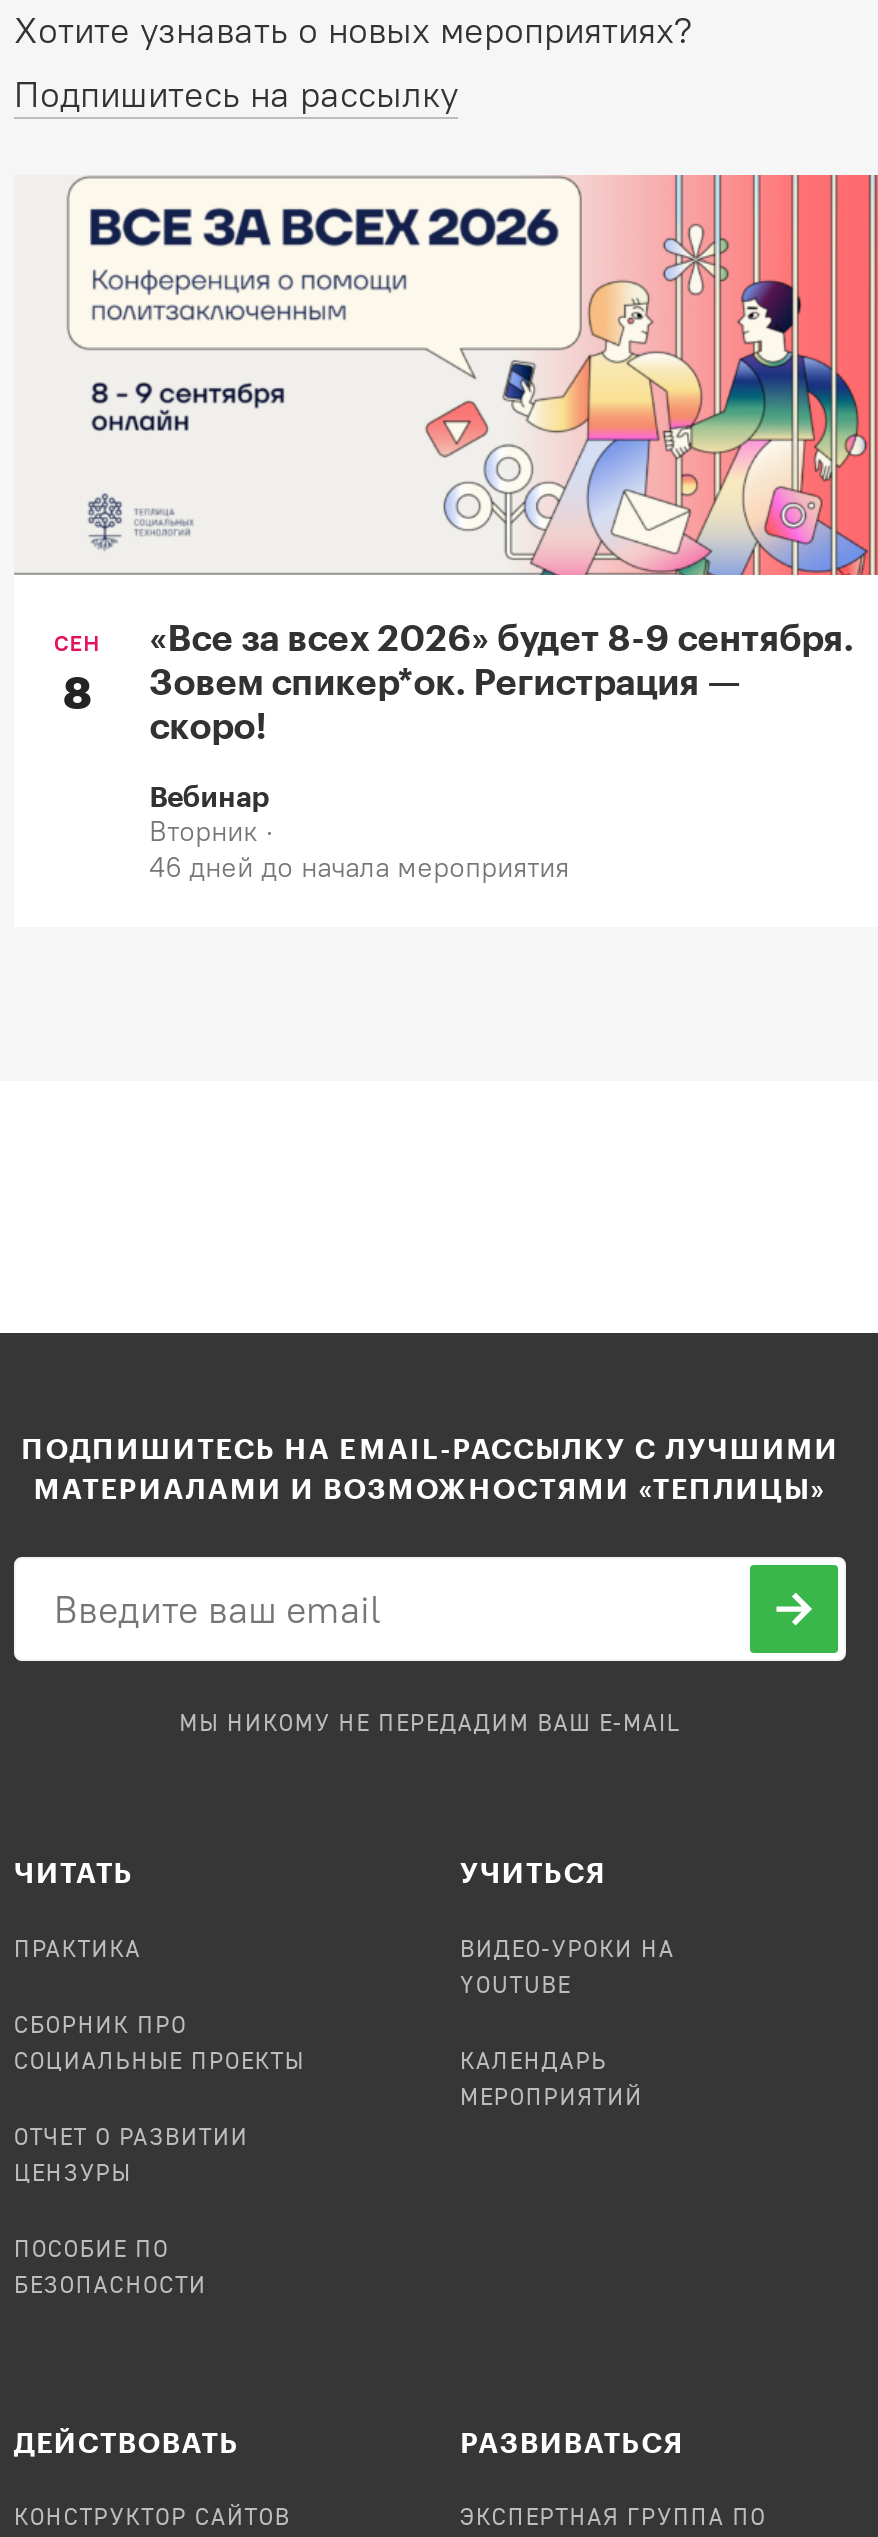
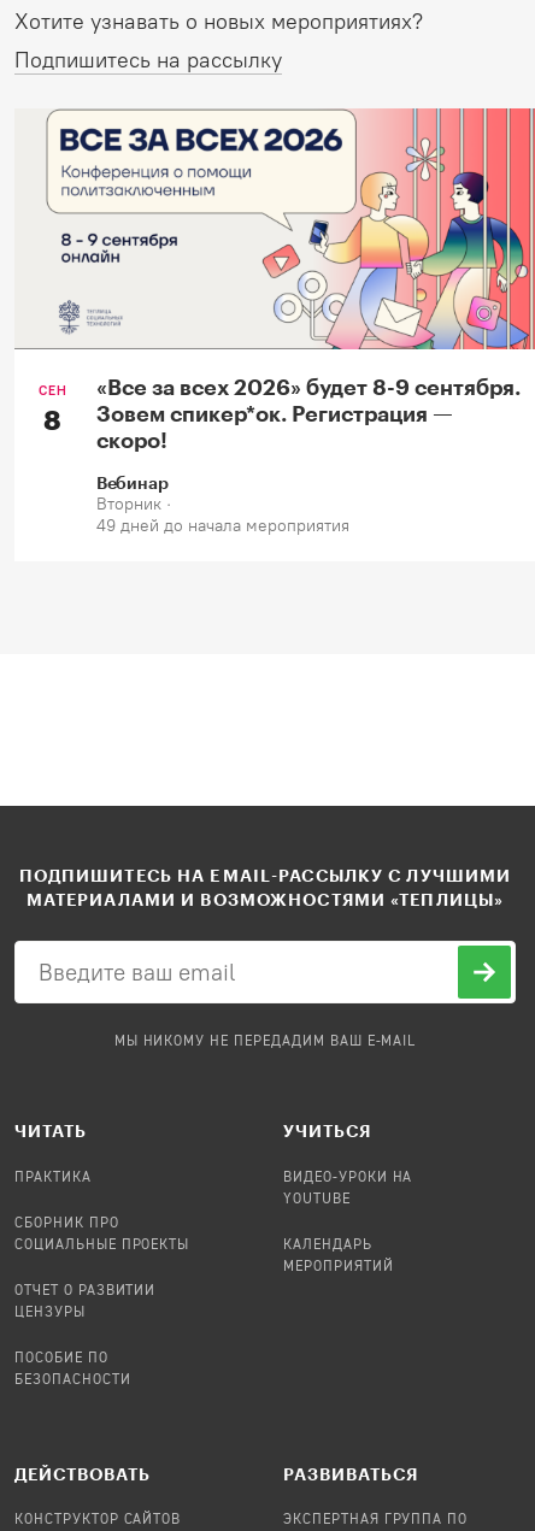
- 46 дней до начала мероприятия
+ 49 дней до начала мероприятия
